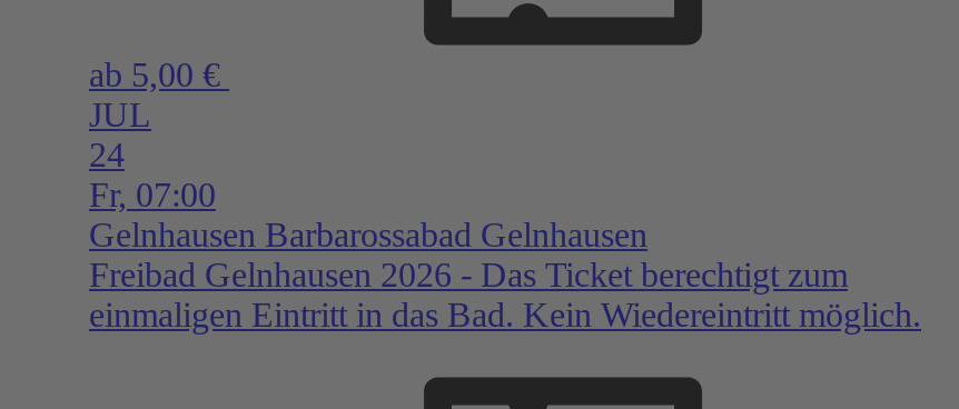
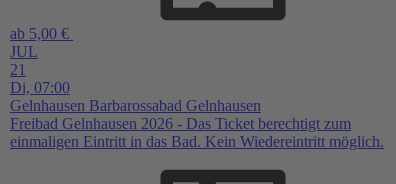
- 24
- Fr, 07:00
+ 21
+ Di, 07:00
